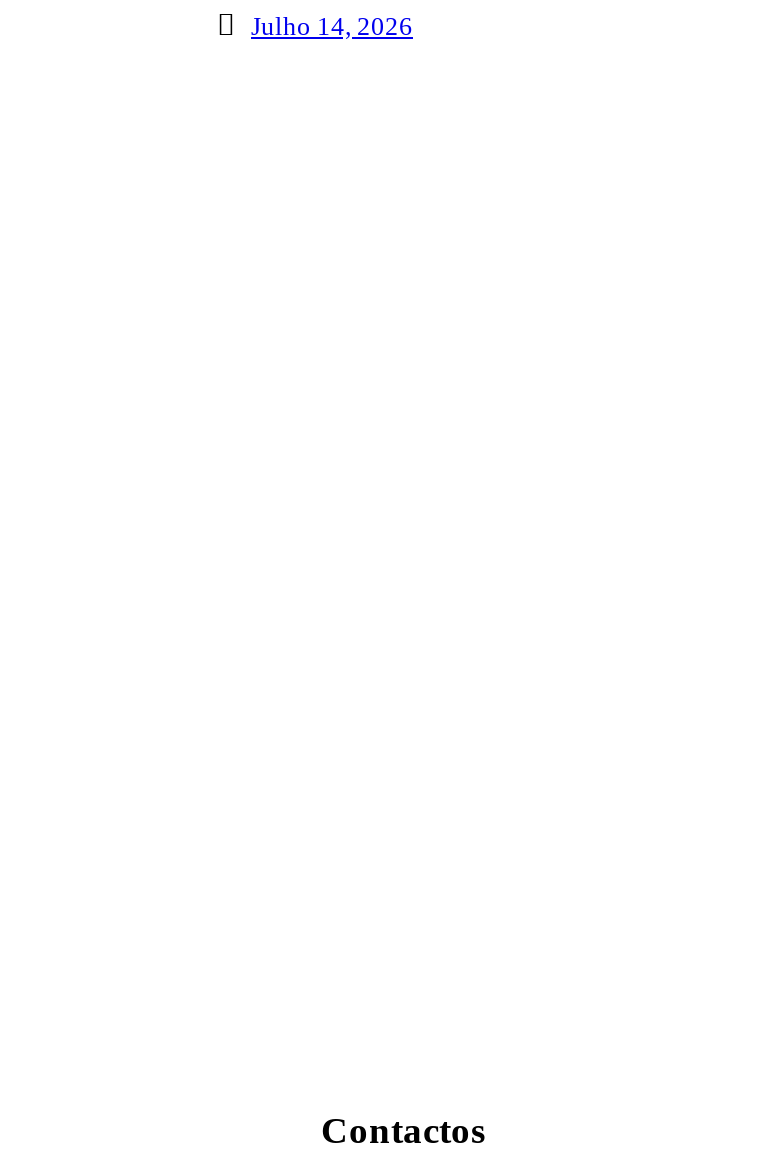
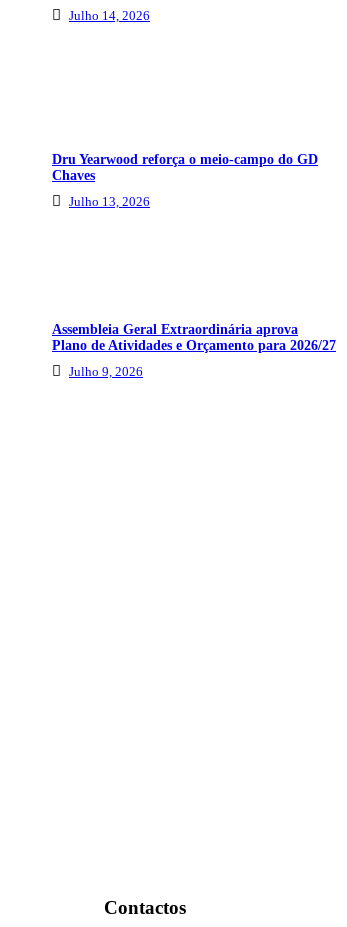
+ Dru Yearwood reforça o meio-campo do GD
+ Chaves
+ Julho 13, 2026

+ Assembleia Geral Extraordinária aprova
+ Plano de Atividades e Orçamento para 2026/27
+ Julho 9, 2026
